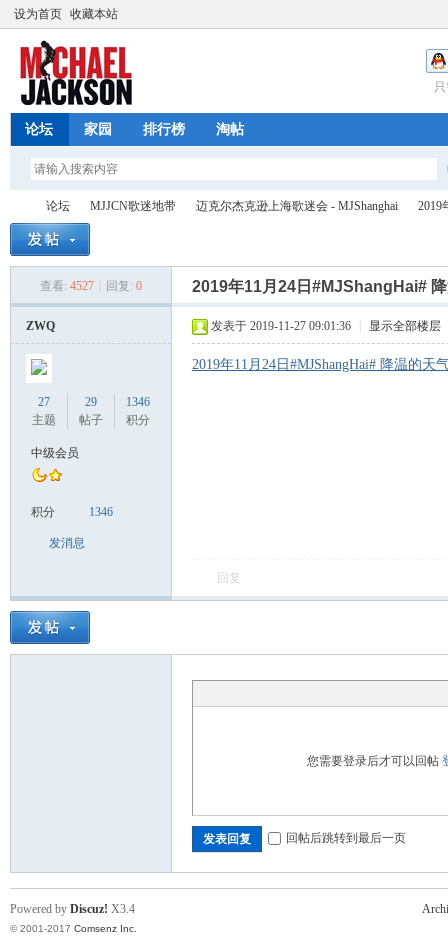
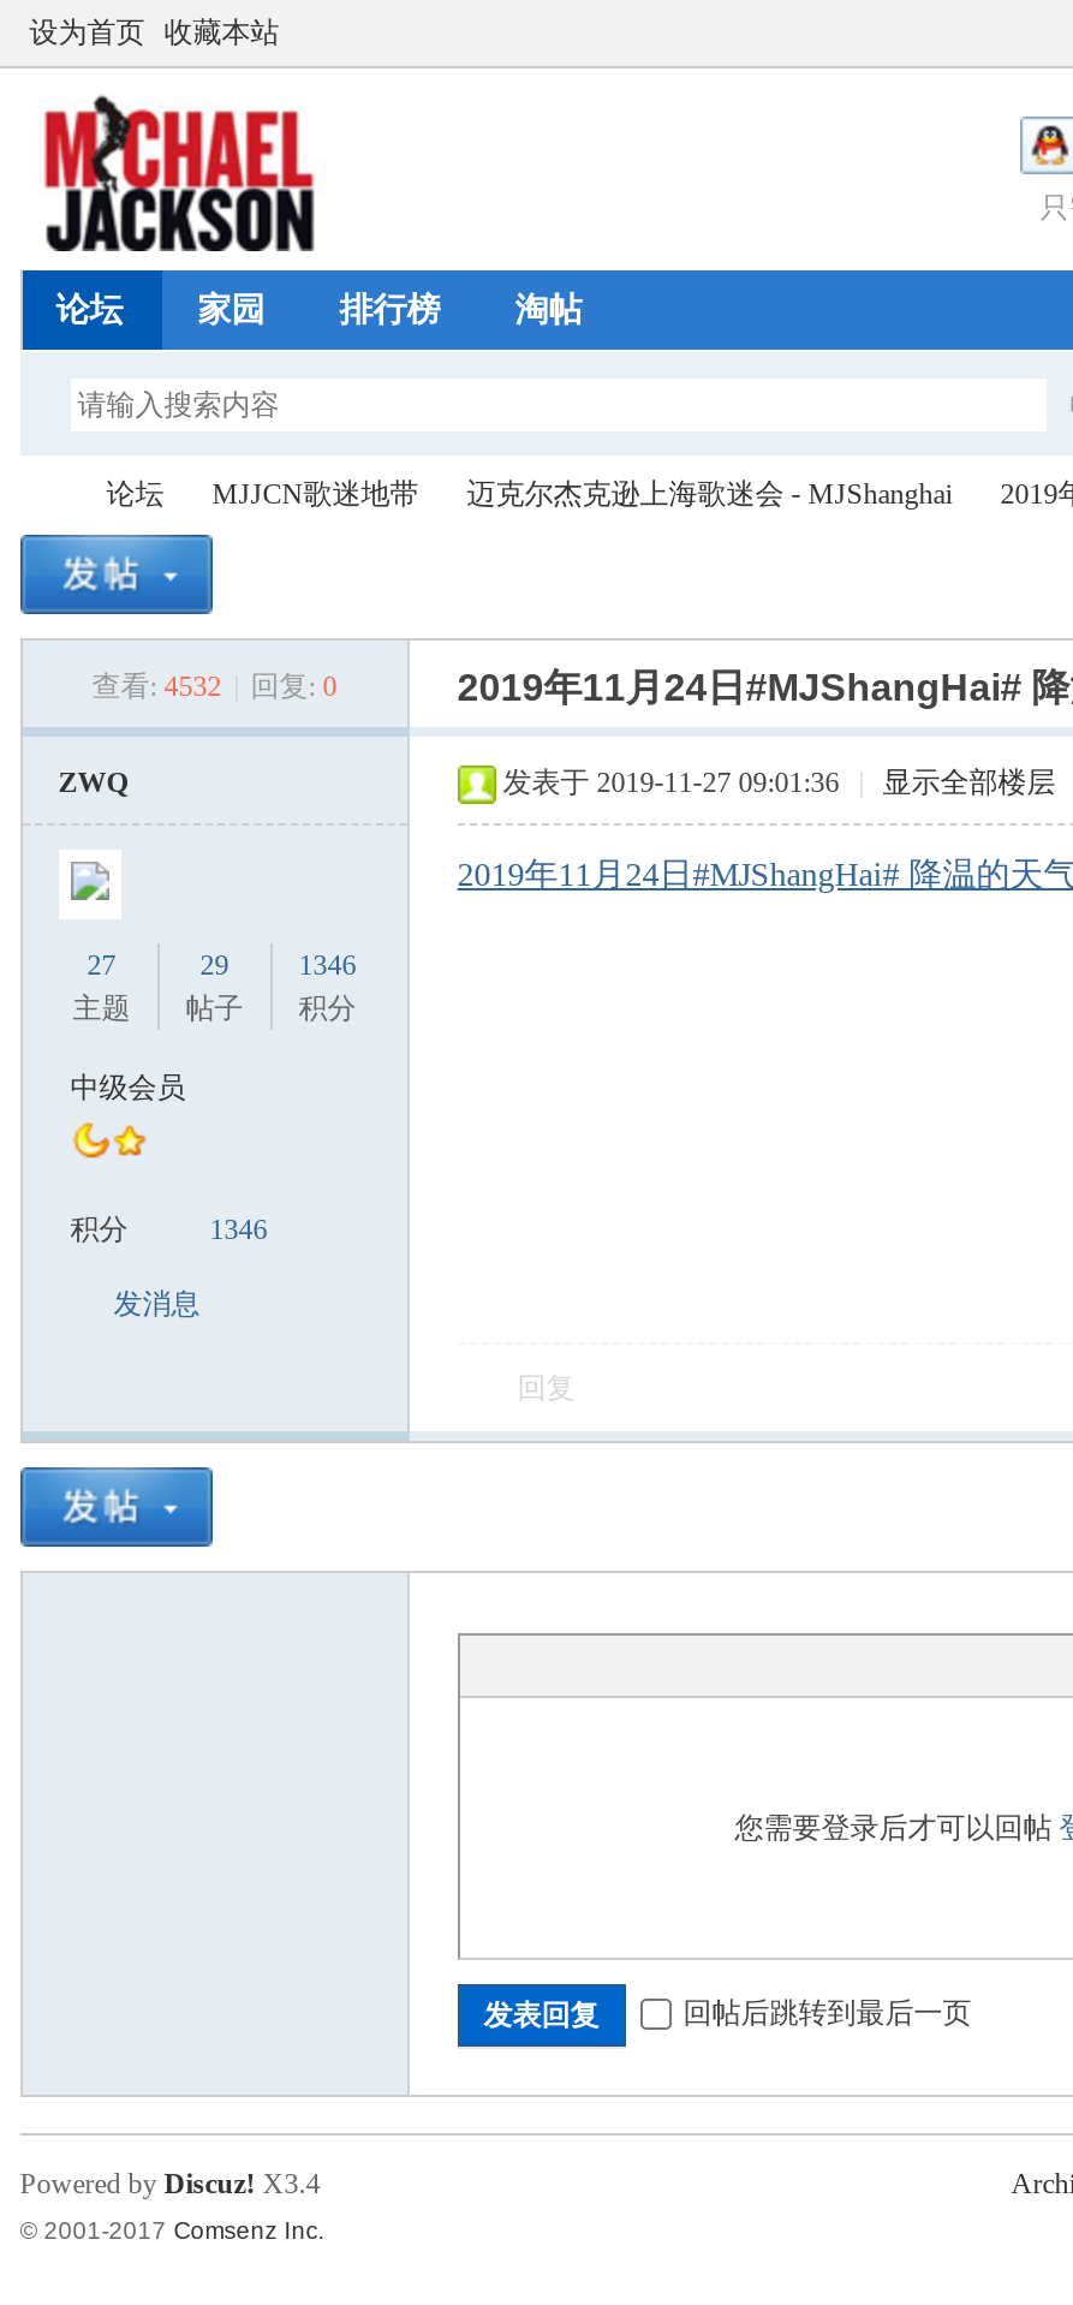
- 查看: 4527
+ 查看: 4532
